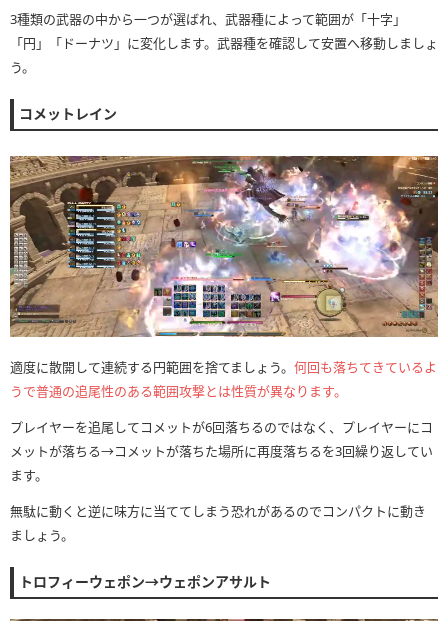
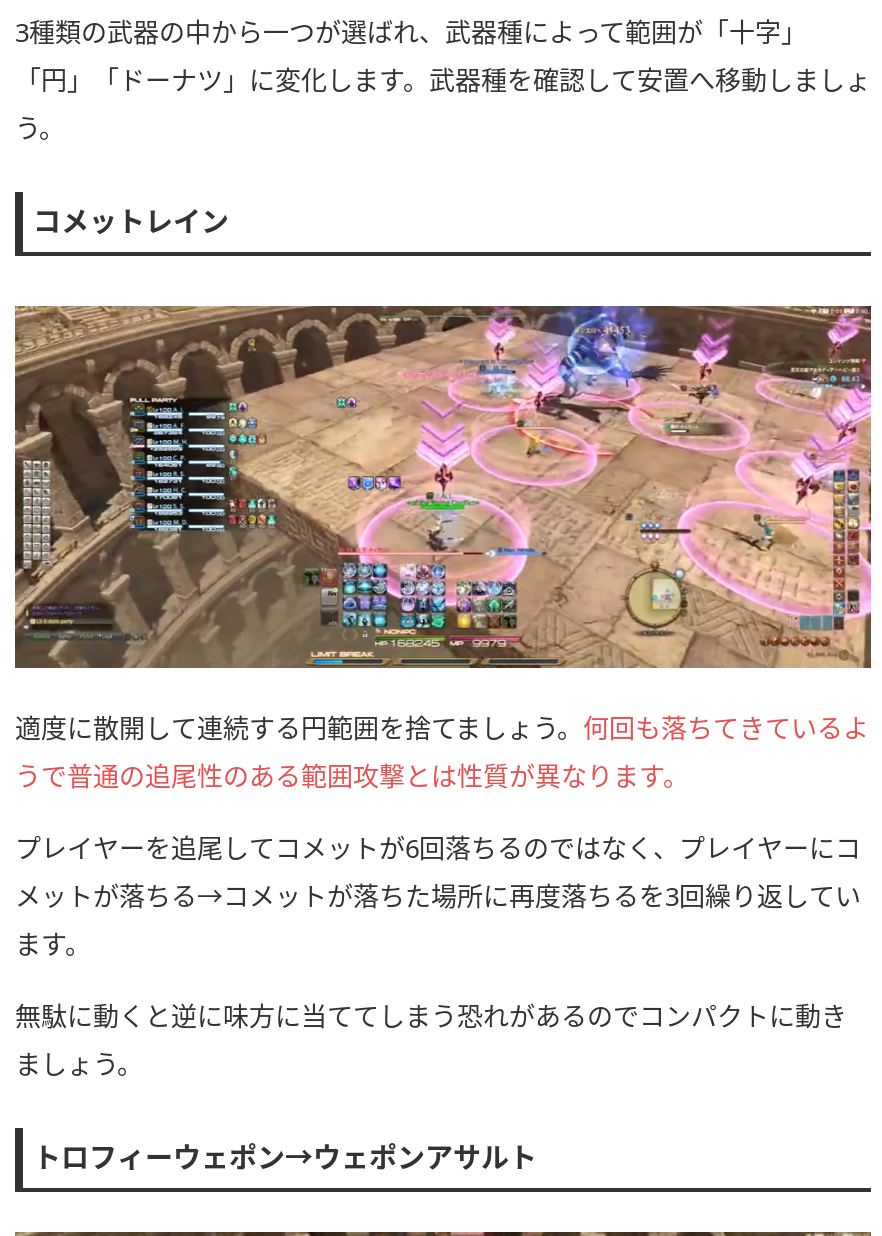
- [image]
+ [image]
